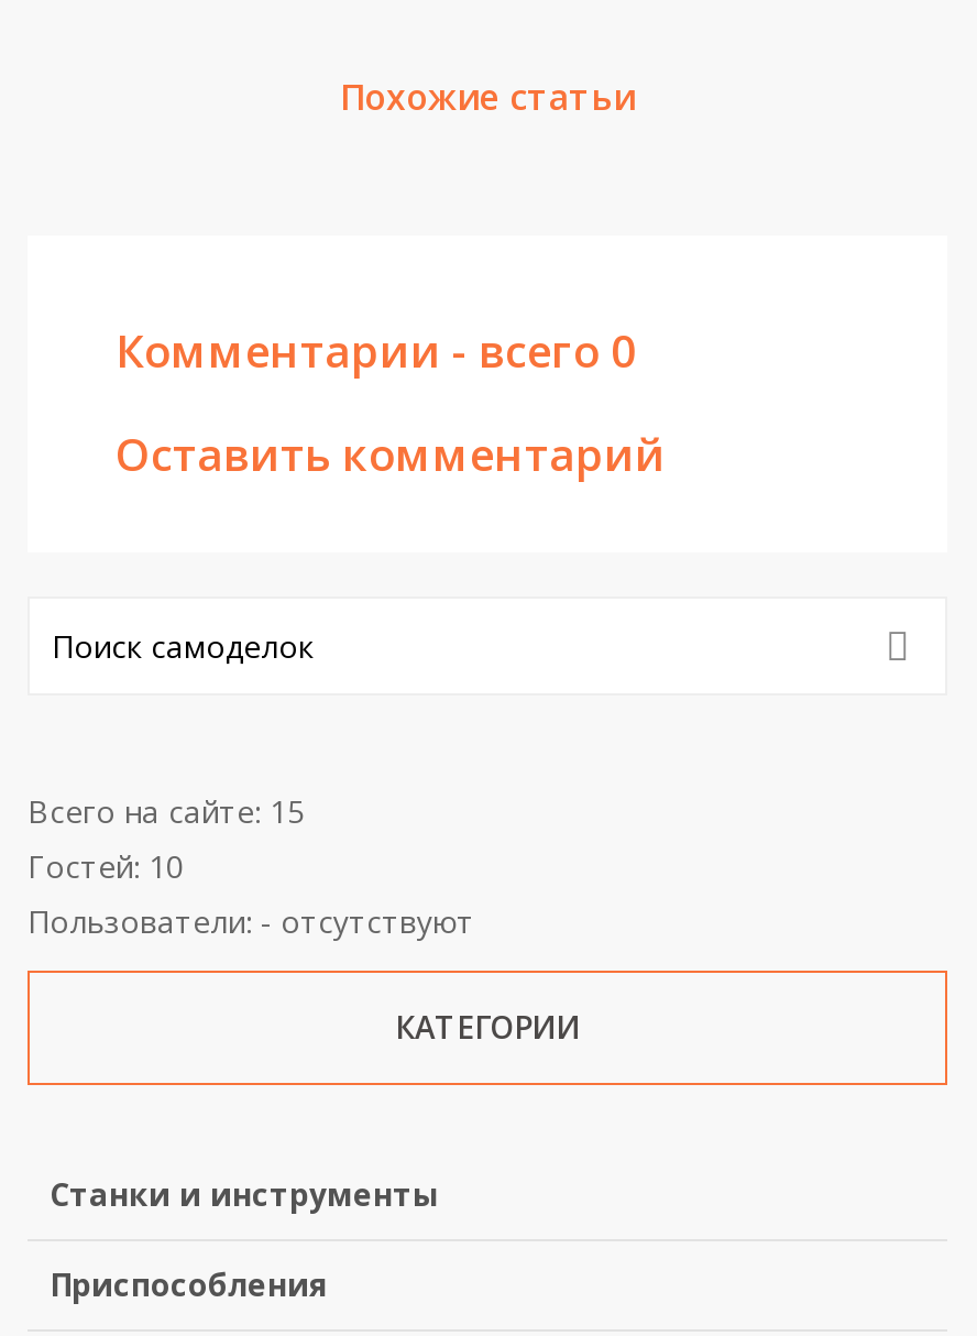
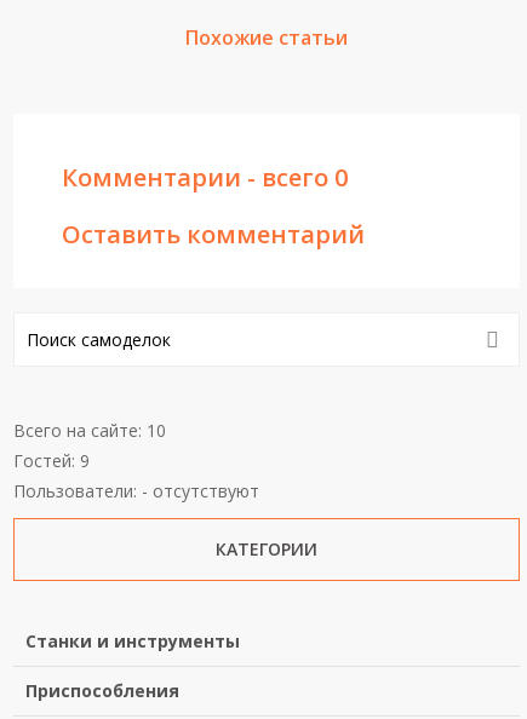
- Всего на сайте: 15
+ Всего на сайте: 10

- Гостей: 10
+ Гостей: 9
